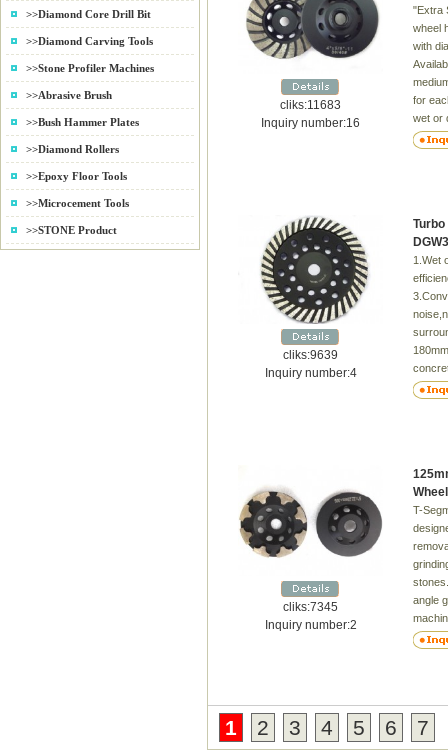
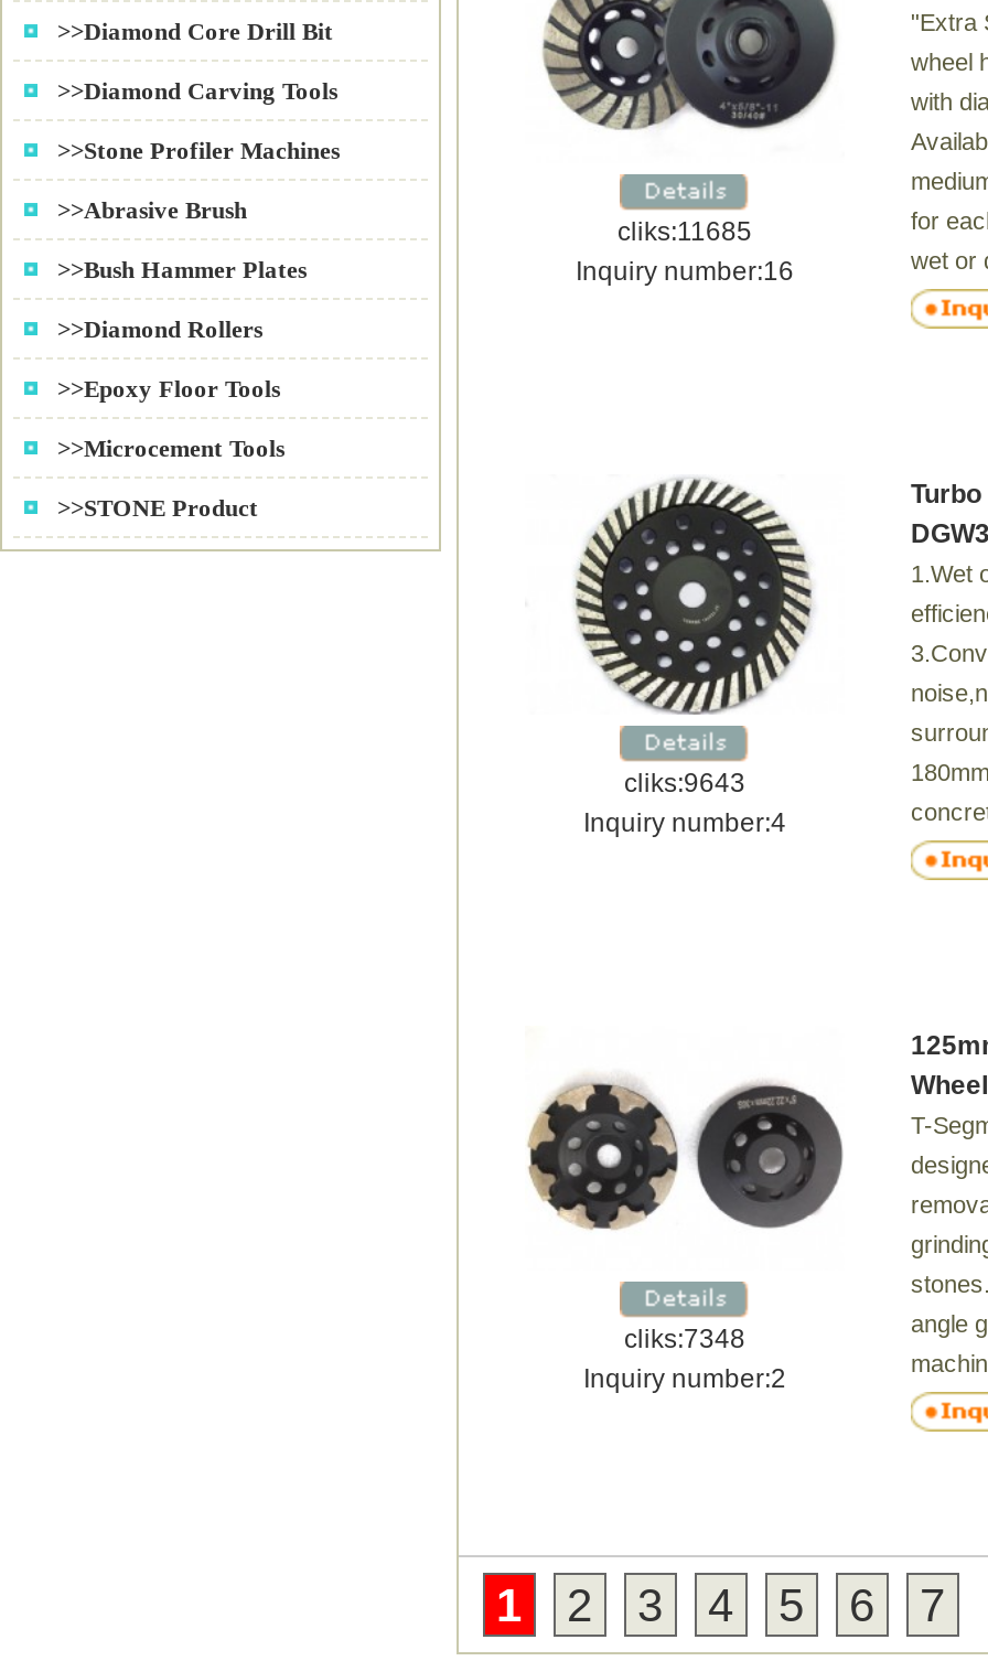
- cliks:11683
+ cliks:11685

- cliks:9639
+ cliks:9643

- cliks:7345
+ cliks:7348
